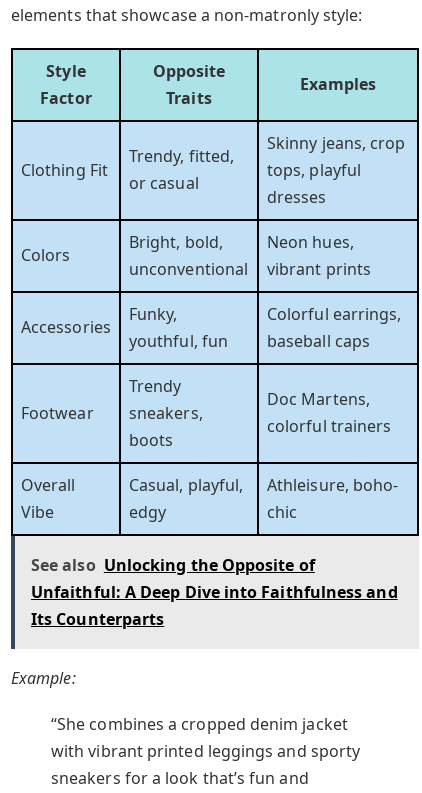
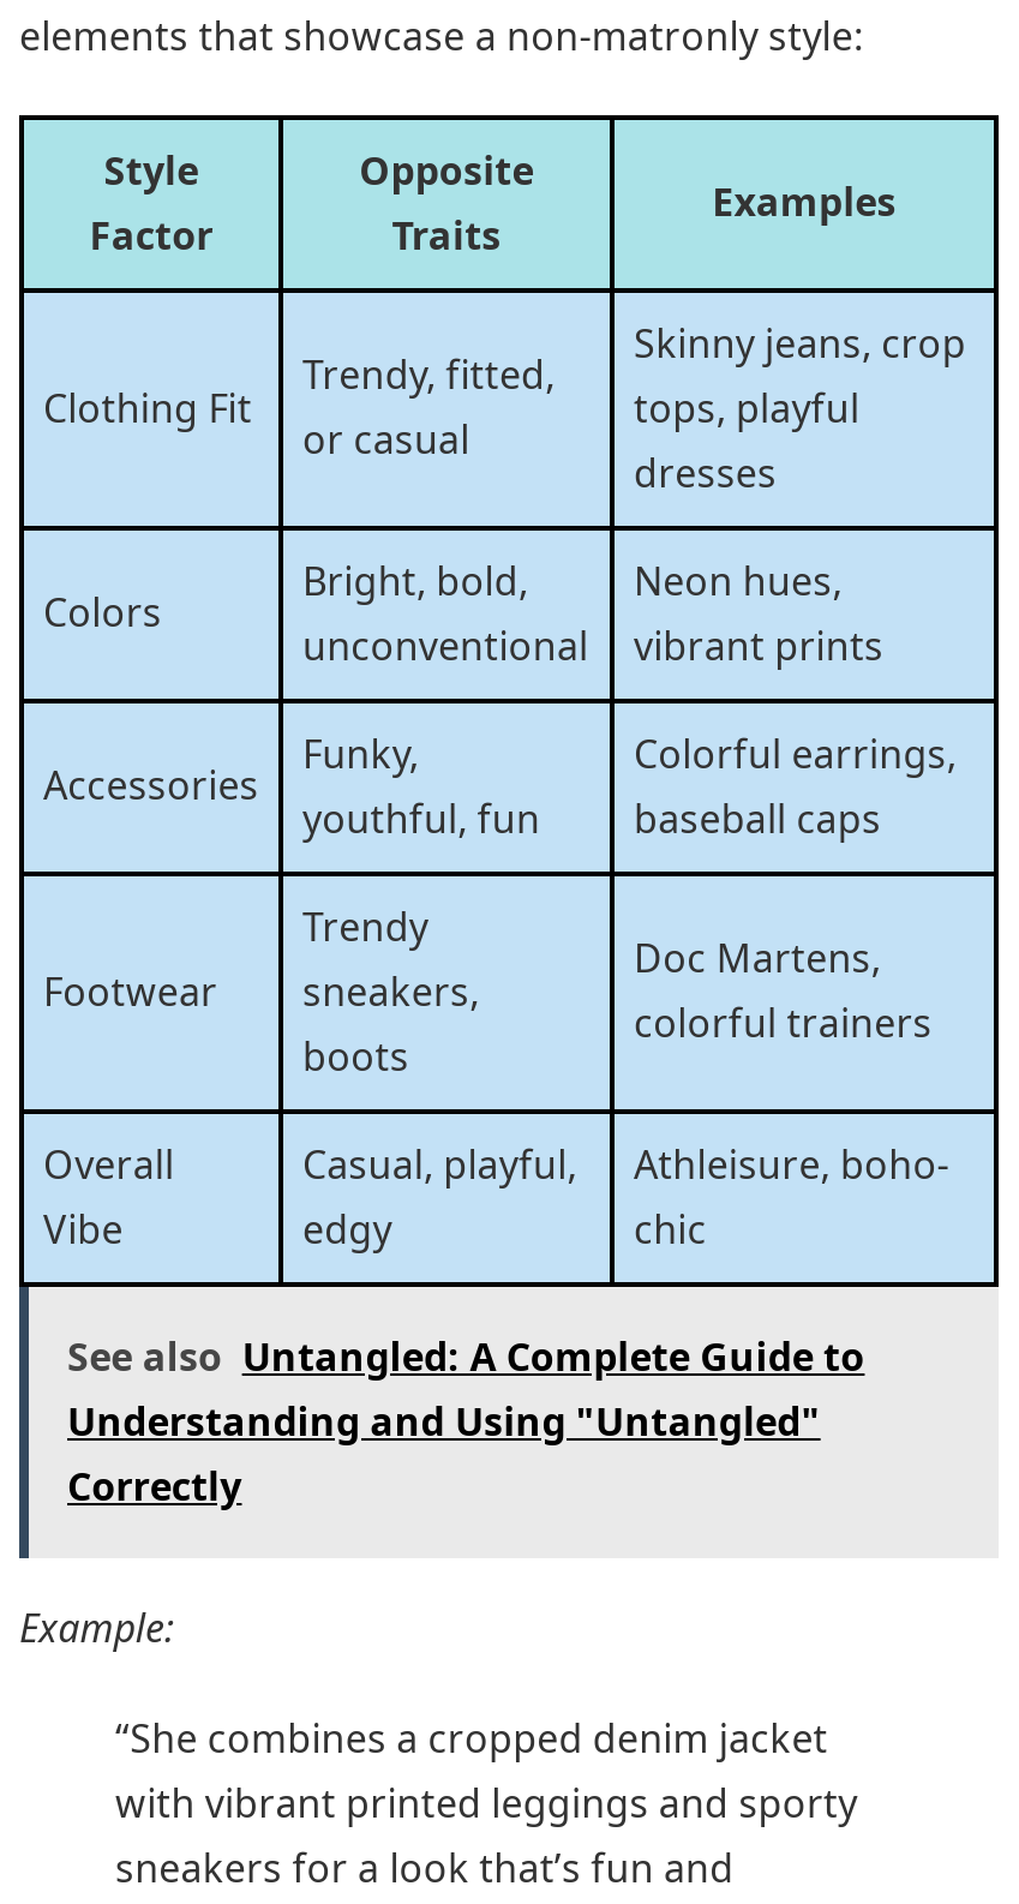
- See also Unlocking the Opposite of
- Unfaithful: A Deep Dive into Faithfulness and
- Its Counterparts
+ See also Untangled: A Complete Guide to
+ Understanding and Using "Untangled"
+ Correctly
